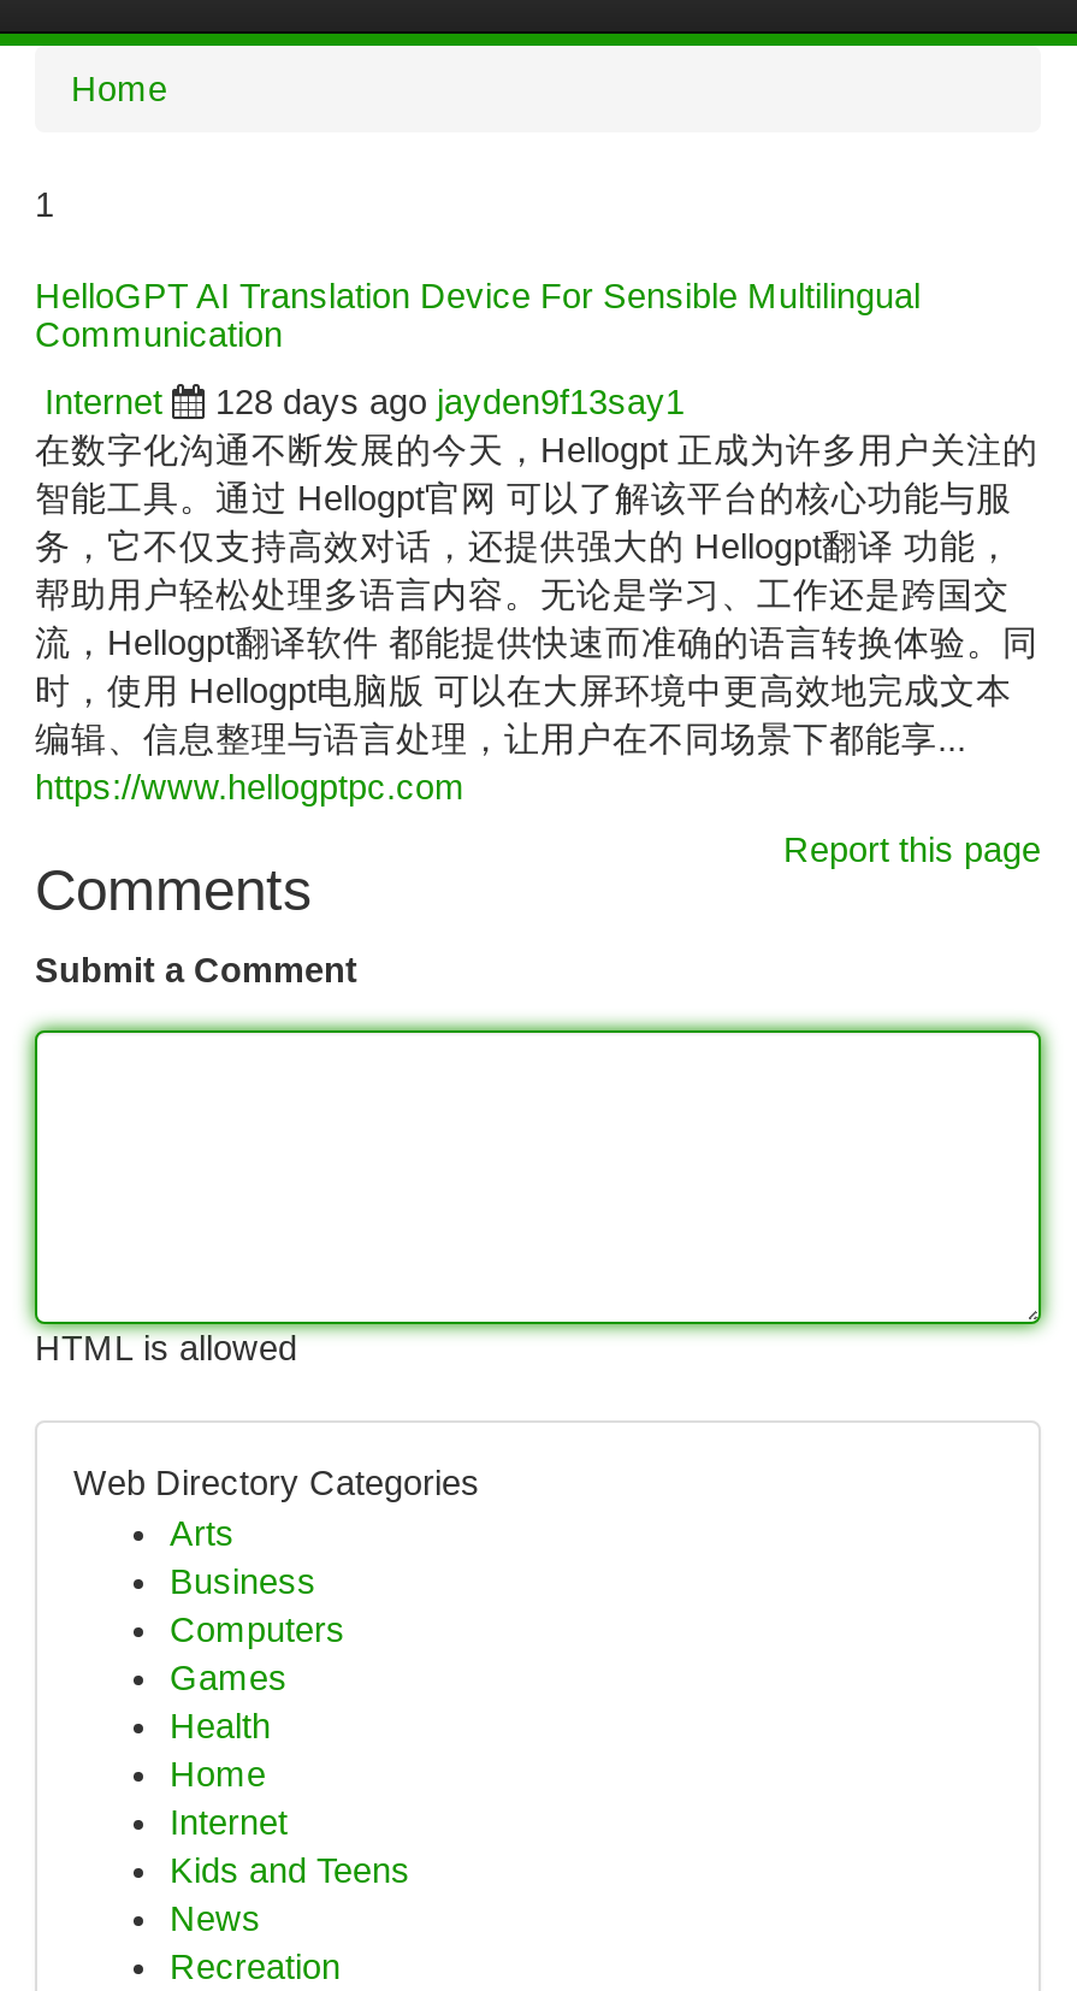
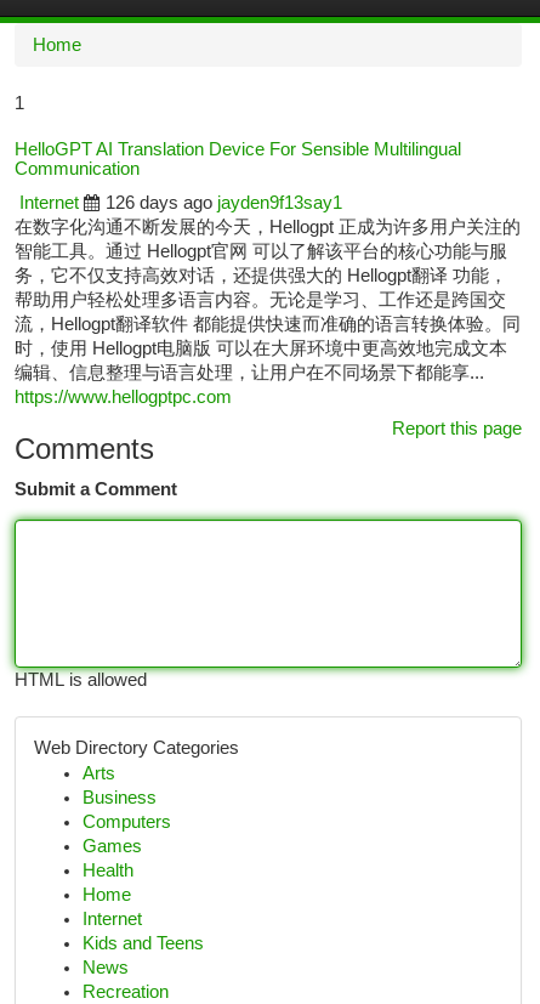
- 128 days ago jayden9f13say1
+ 126 days ago jayden9f13say1
